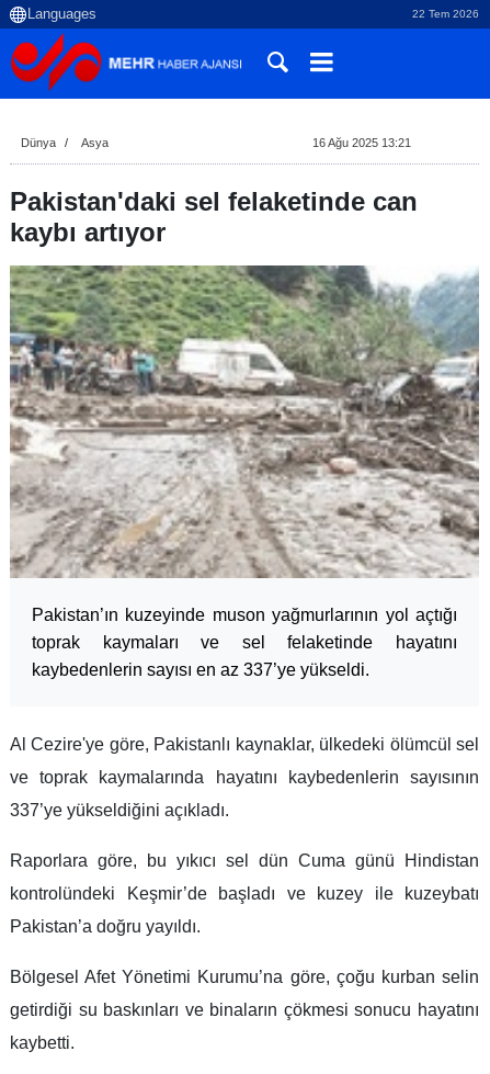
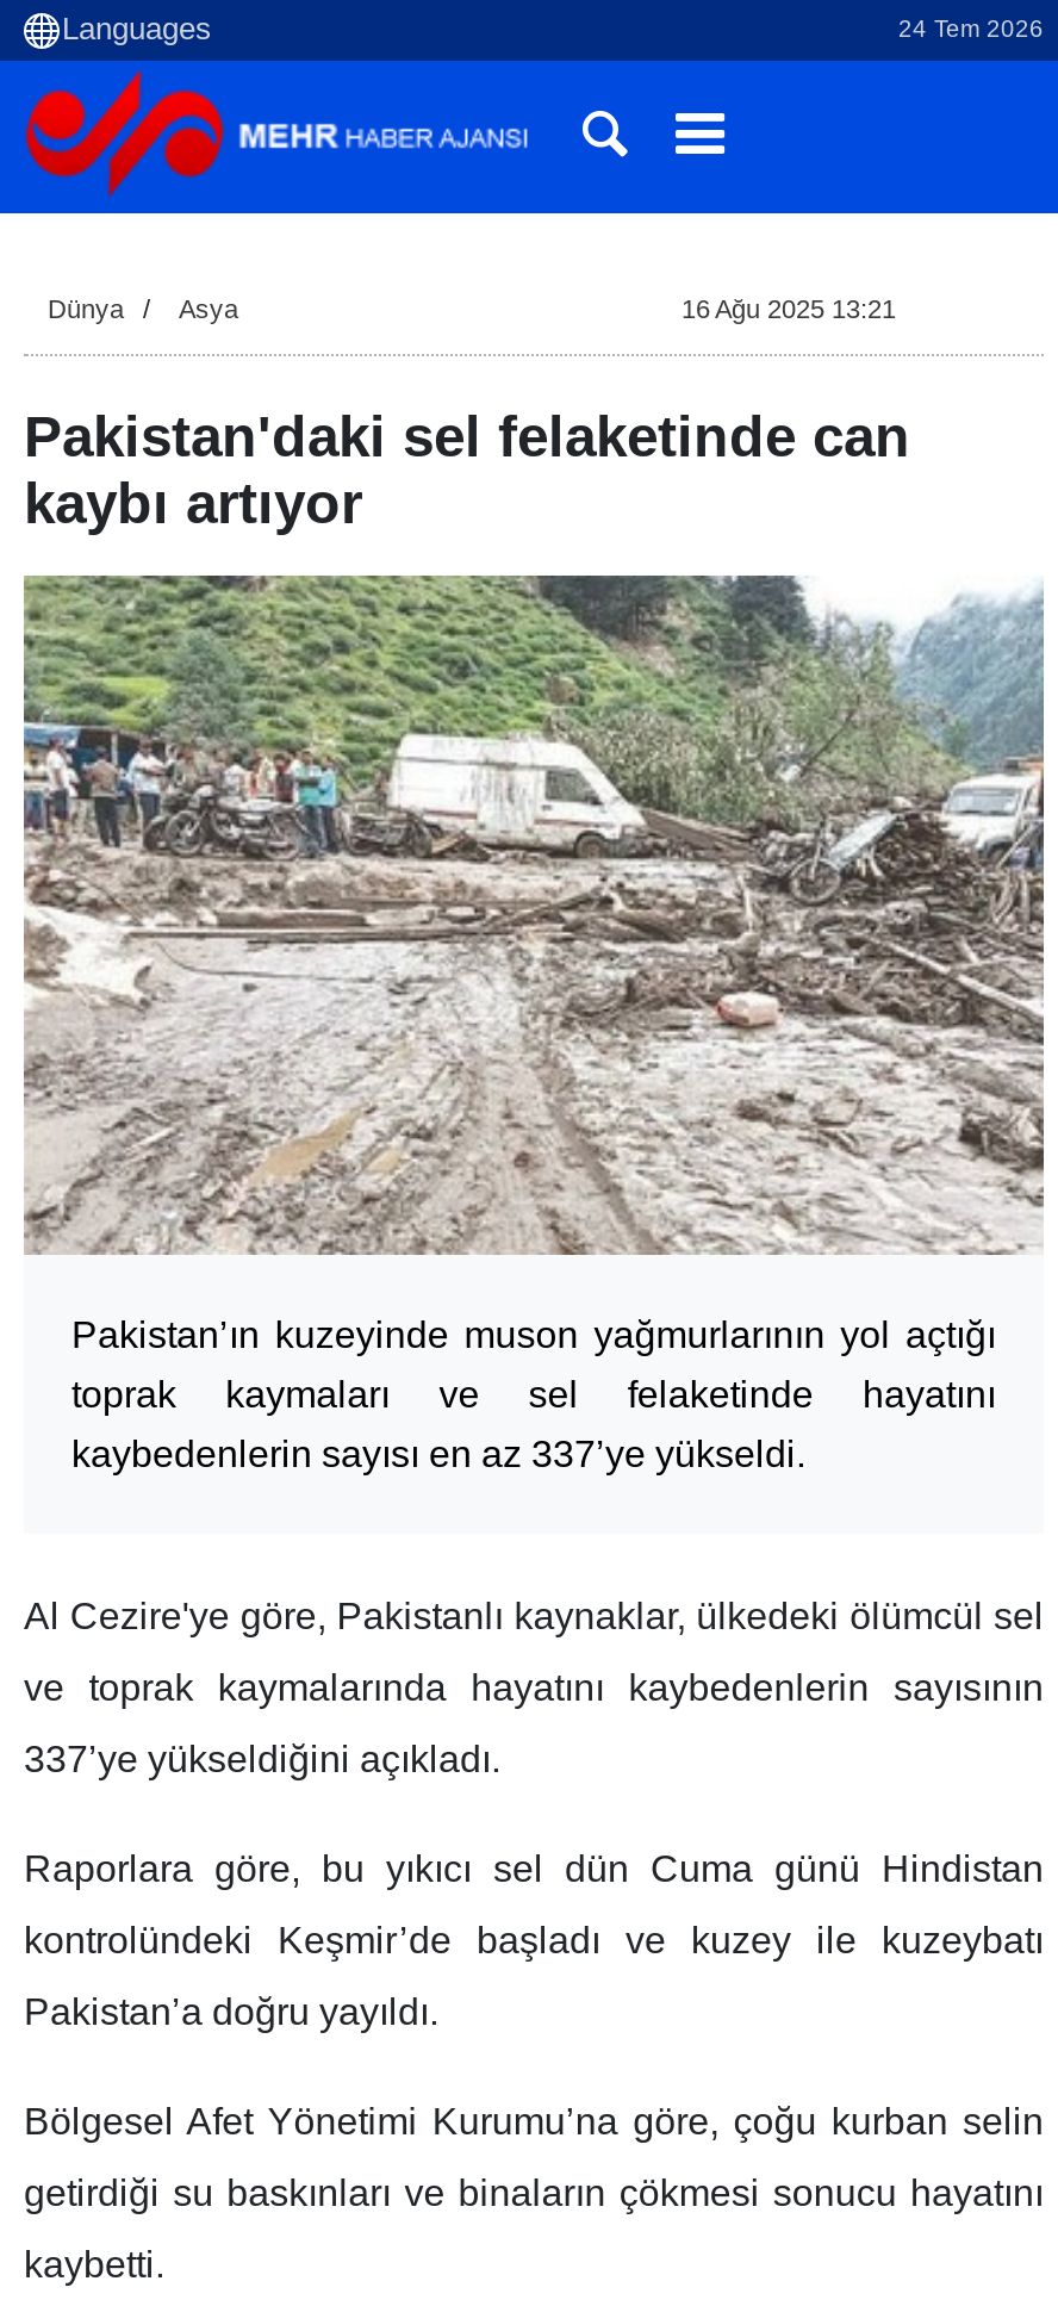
- 22 Tem 2026
+ 24 Tem 2026
